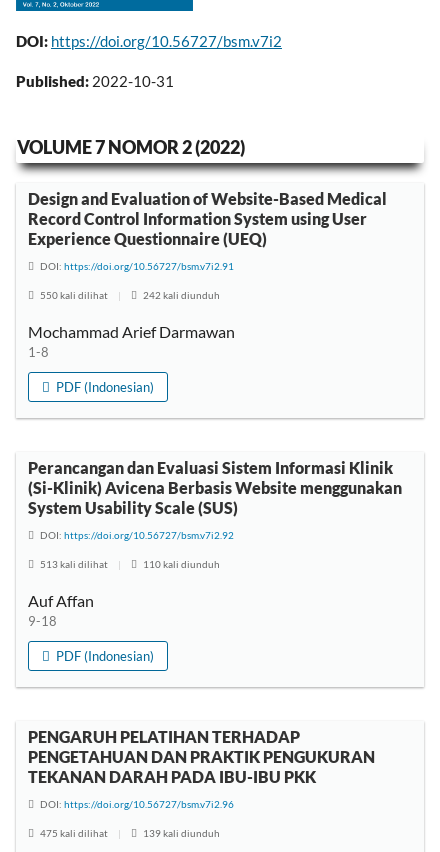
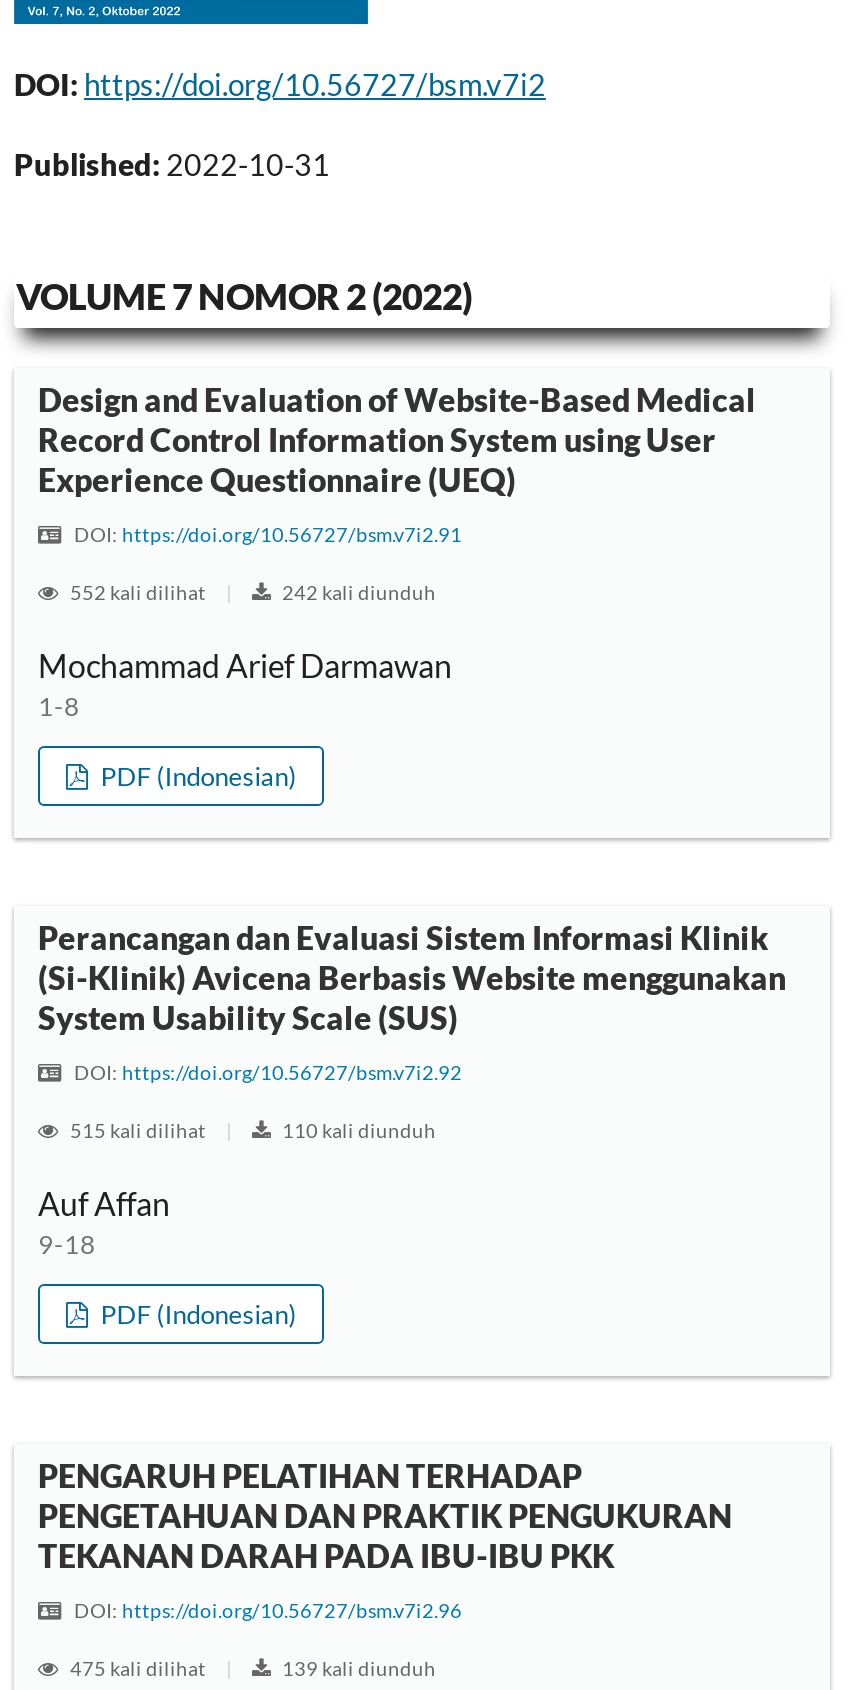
- 550 kali dilihat
+ 552 kali dilihat

- 513 kali dilihat
+ 515 kali dilihat
